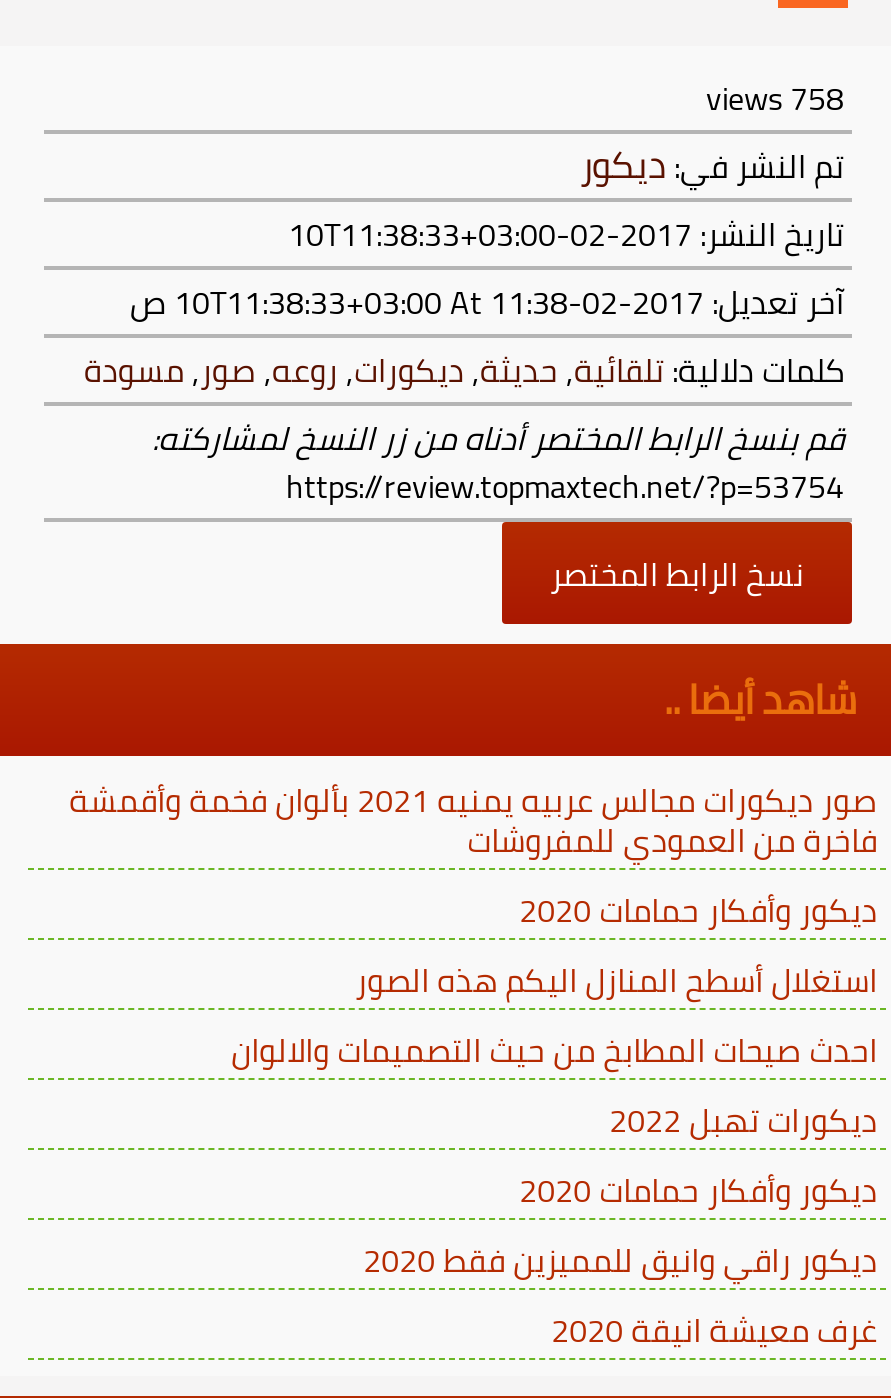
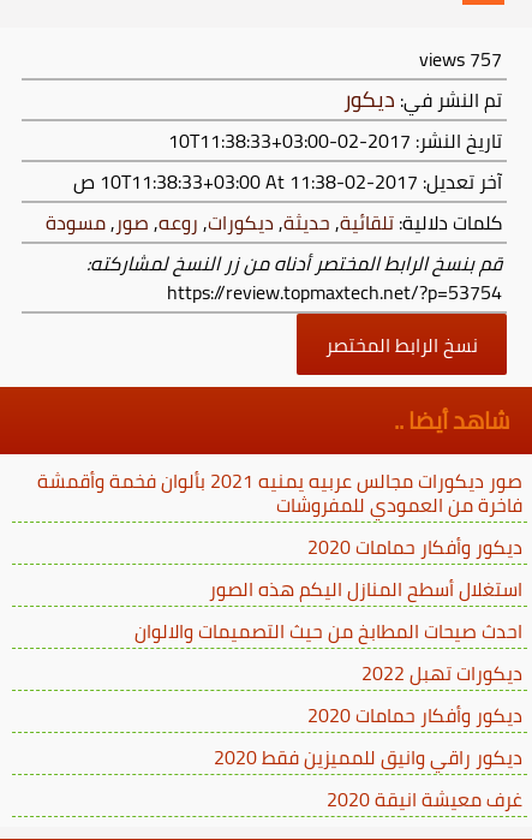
- 758
+ 757
